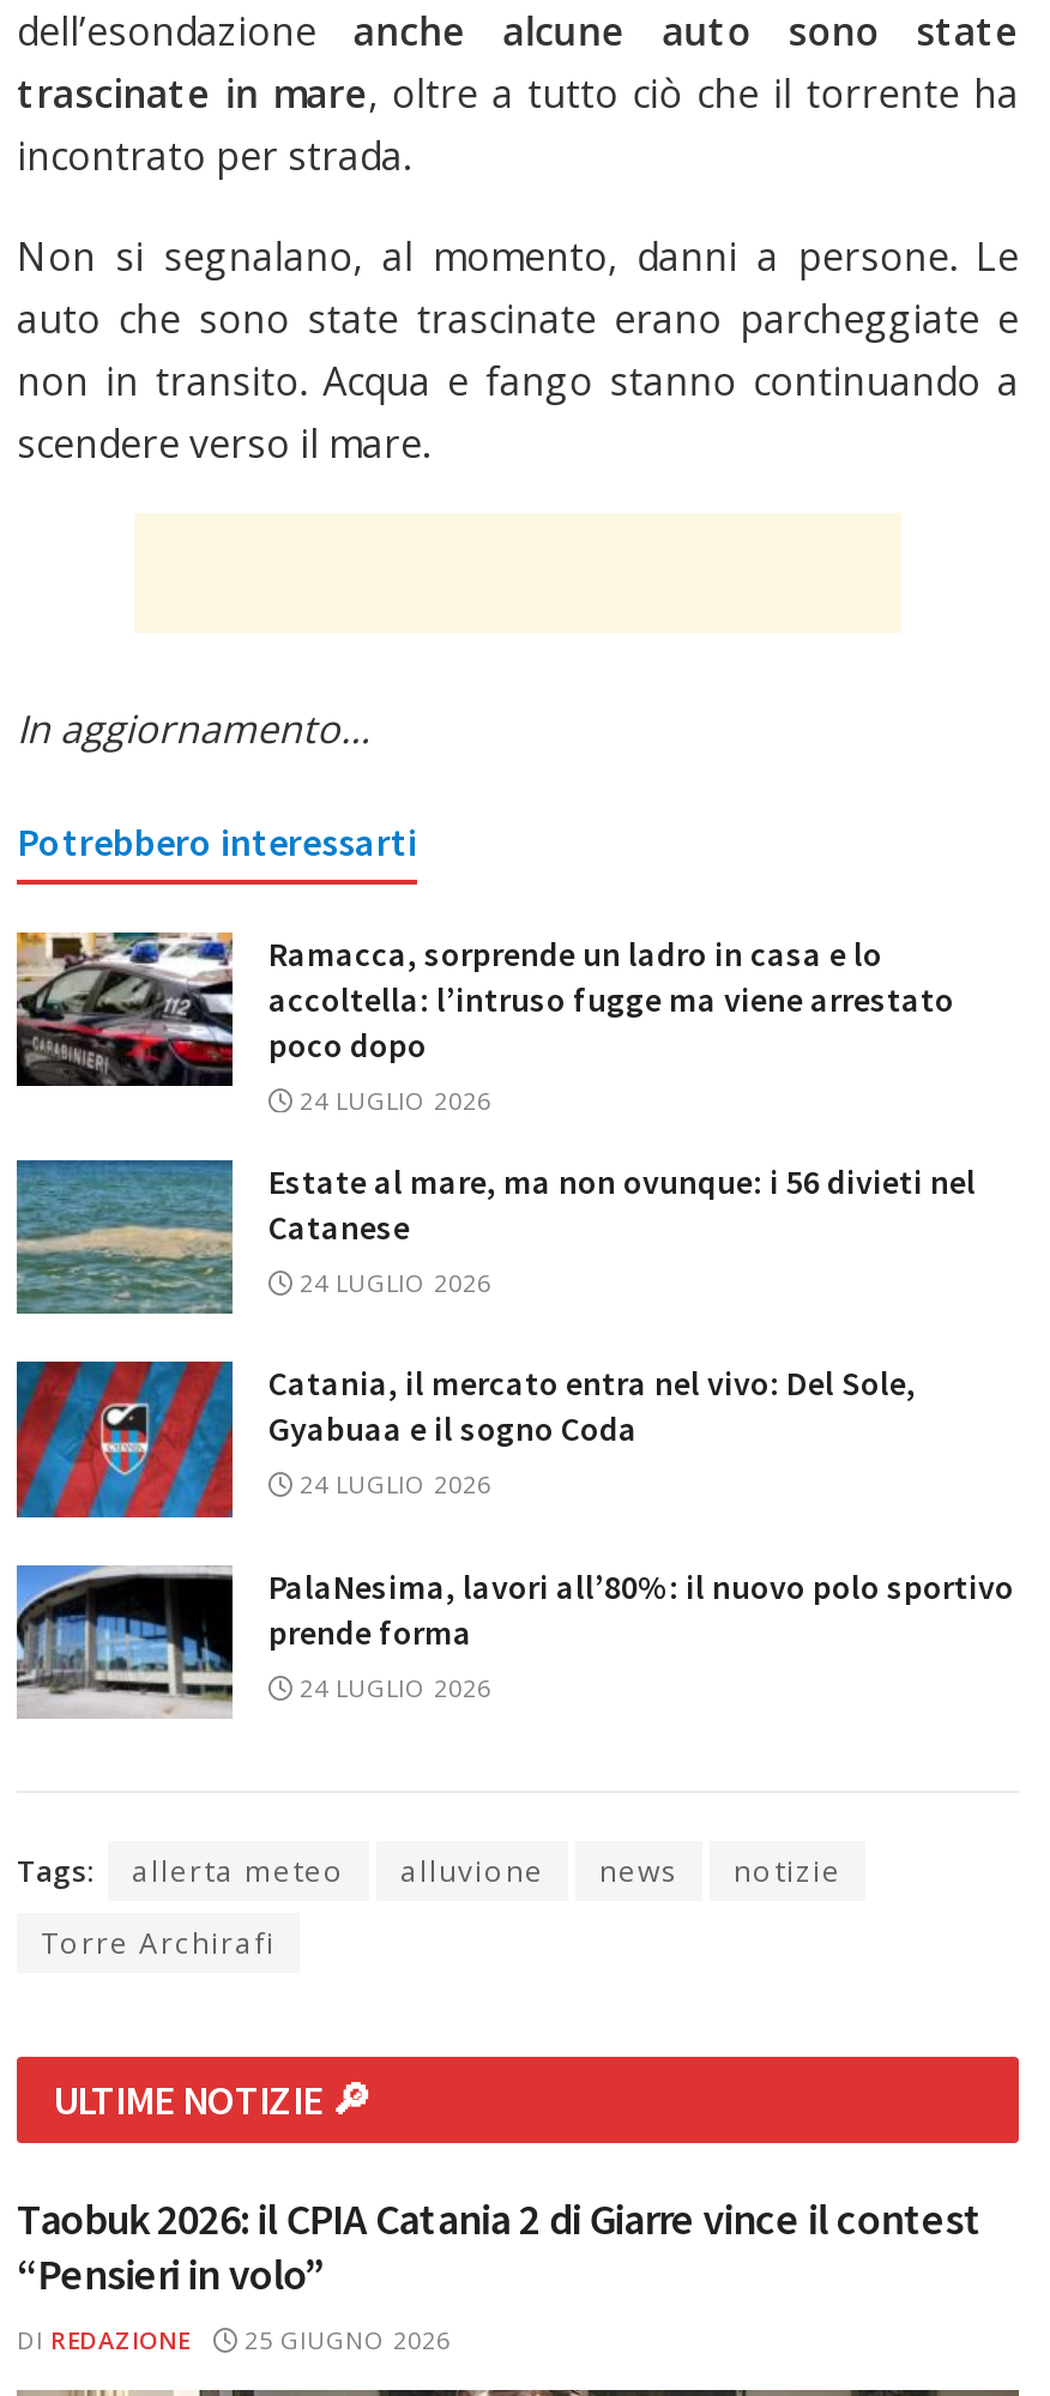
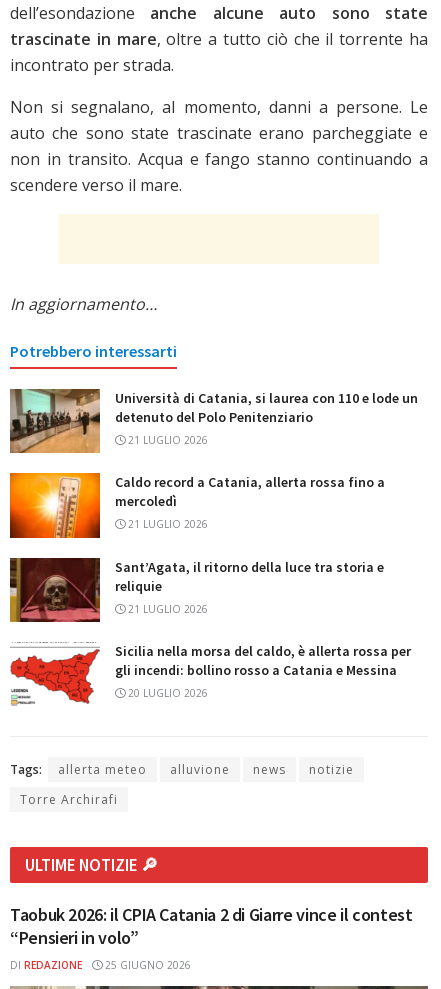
- [image]
- Ramacca, sorprende un ladro in casa e lo
- accoltella: l’intruso fugge ma viene arrestato
- poco dopo
- 24 LUGLIO 2026
+ [image]
+ Università di Catania, si laurea con 110 e lode un
+ detenuto del Polo Penitenziario
+ 21 LUGLIO 2026

- [image]
- Estate al mare, ma non ovunque: i 56 divieti nel
- Catanese
- 24 LUGLIO 2026
+ [image]
+ Caldo record a Catania, allerta rossa fino a
+ mercoledì
+ 21 LUGLIO 2026

- [image]
- Catania, il mercato entra nel vivo: Del Sole,
- Gyabuaa e il sogno Coda
- 24 LUGLIO 2026
+ [image]
+ Sant’Agata, il ritorno della luce tra storia e
+ reliquie
+ 21 LUGLIO 2026

- [image]
- PalaNesima, lavori all’80%: il nuovo polo sportivo
- prende forma
- 24 LUGLIO 2026
+ [image]
+ Sicilia nella morsa del caldo, è allerta rossa per
+ gli incendi: bollino rosso a Catania e Messina
+ 20 LUGLIO 2026
